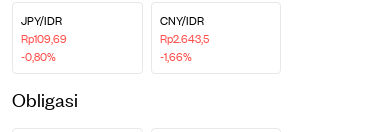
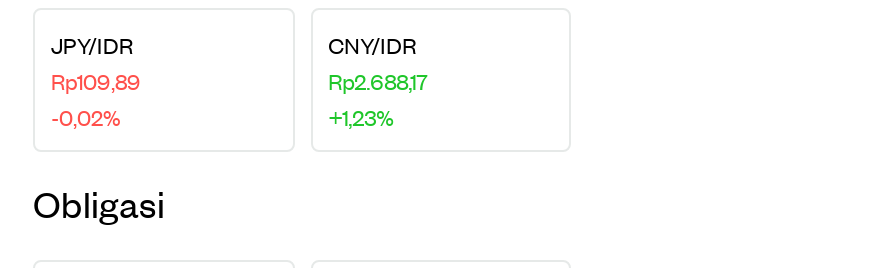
- Rp109,69
- -0,80%
+ Rp109,89
+ -0,02%

- Rp2.643,5
- -1,66%
+ Rp2.688,17
+ +1,23%
